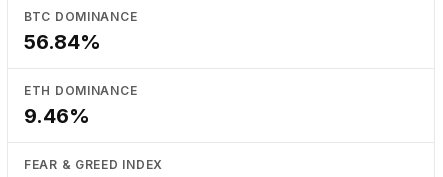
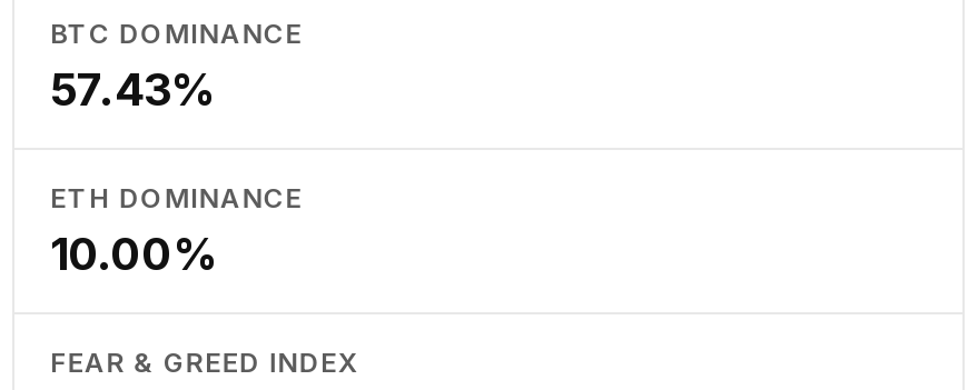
- 56.84%
+ 57.43%

- 9.46%
+ 10.00%
